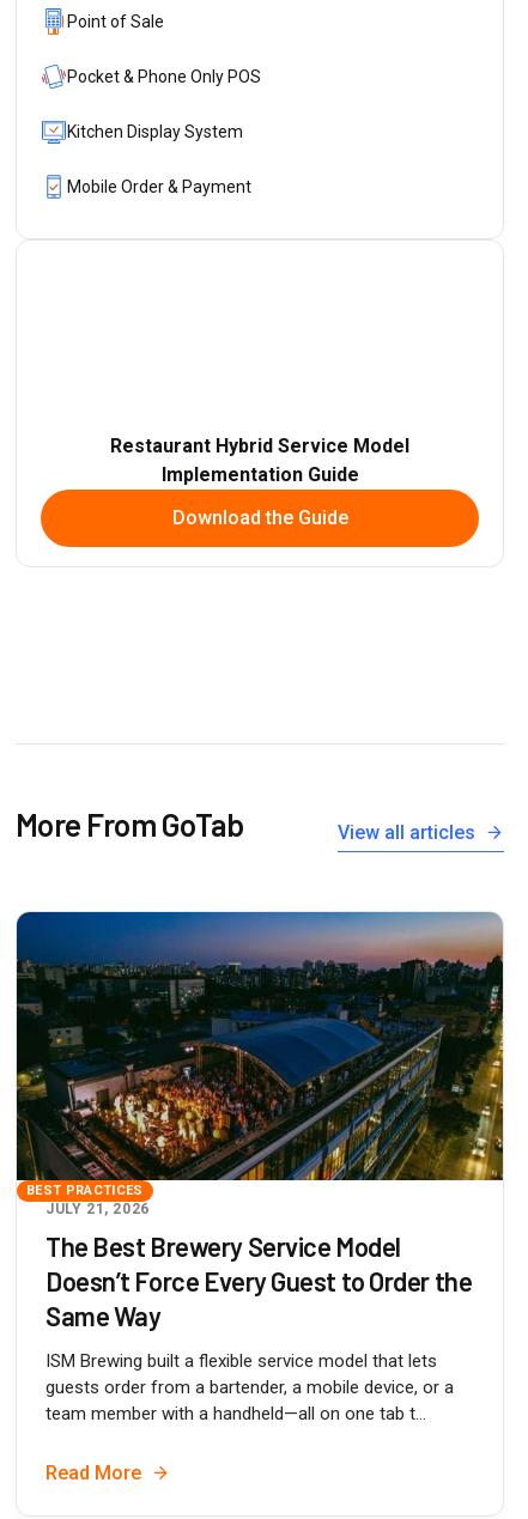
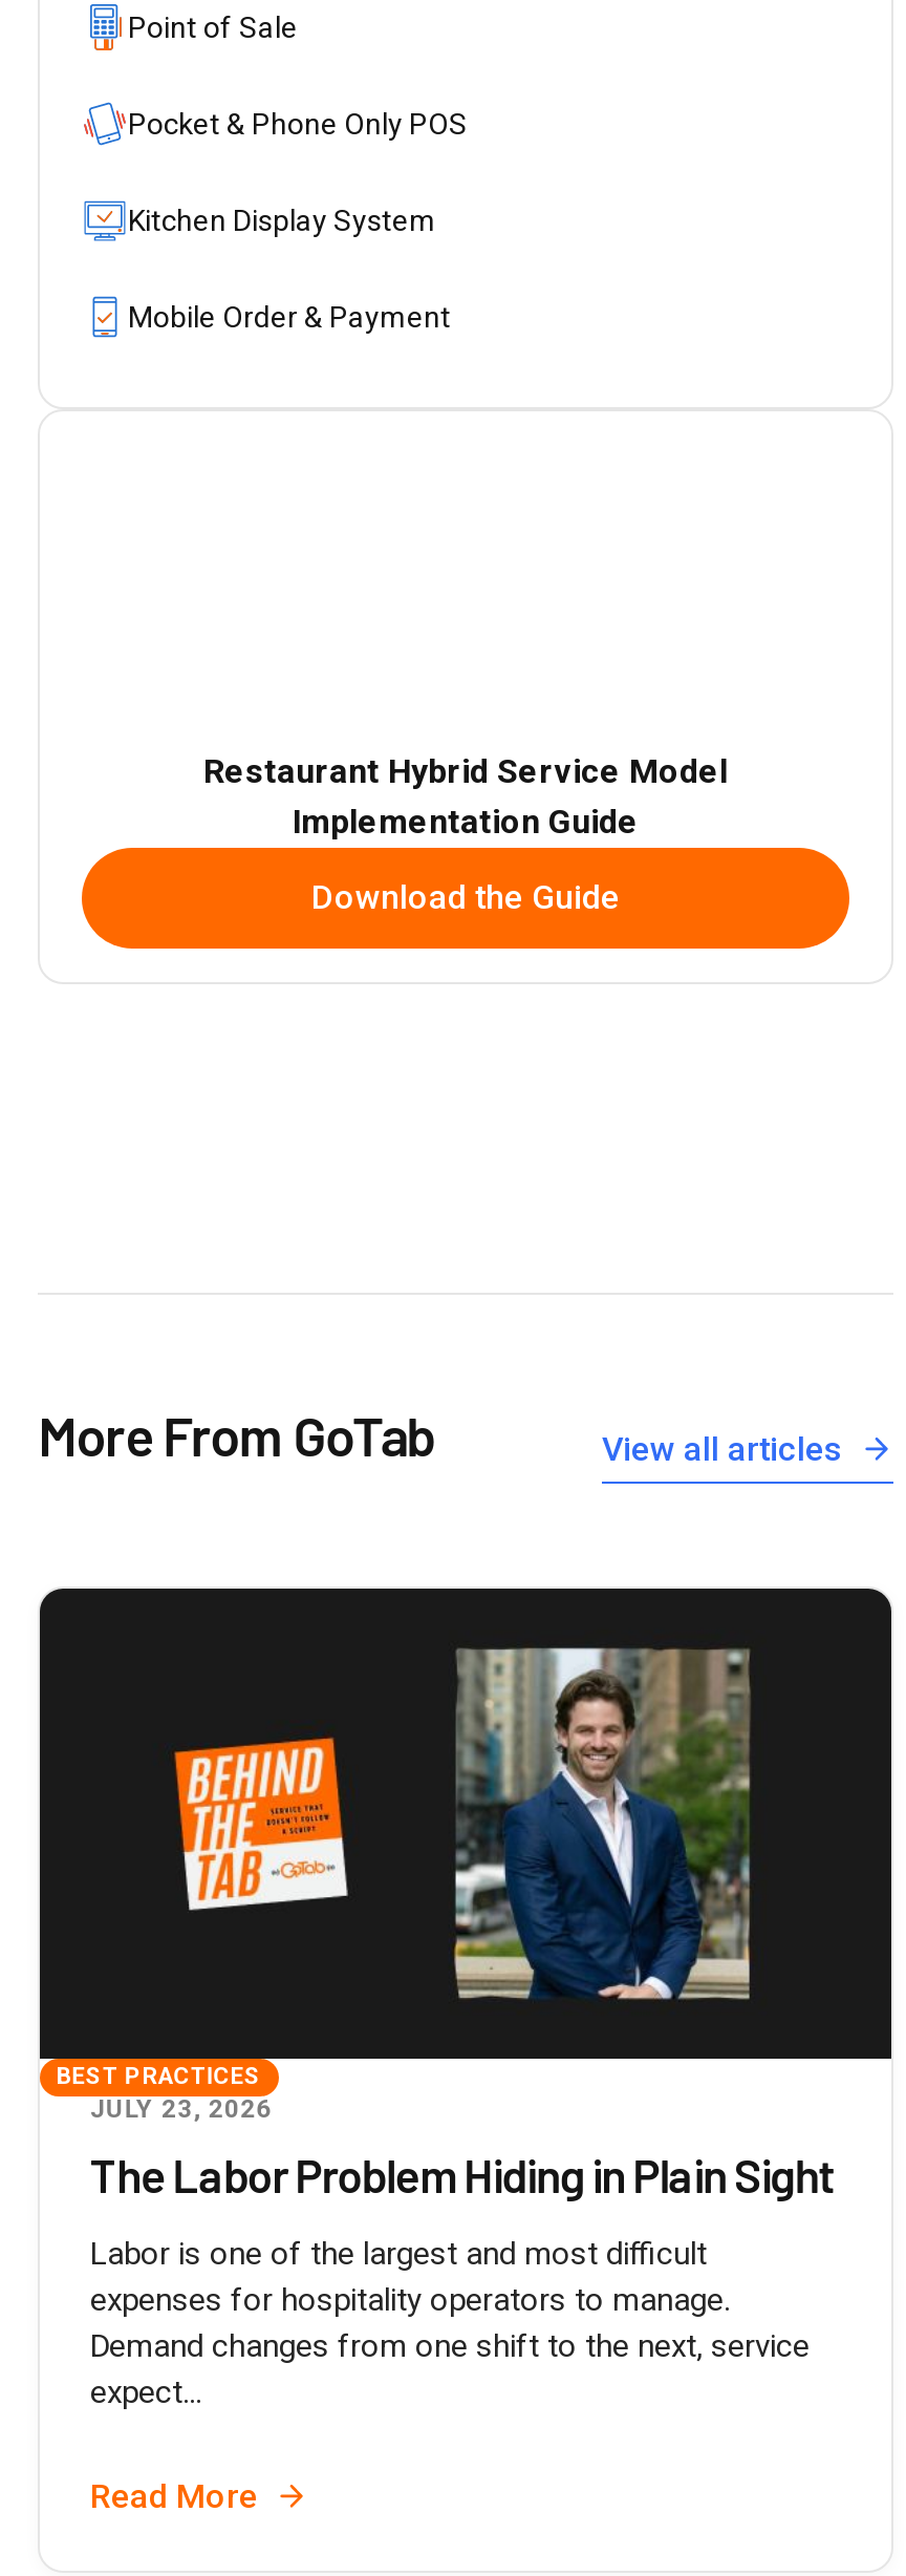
- [image]
- JULY 21, 2026
- The Best Brewery Service Model
- Doesn’t Force Every Guest to Order the
- Same Way
+ [image]
+ JULY 23, 2026
+ The Labor Problem Hiding in Plain Sight

- ISM Brewing built a flexible service model that lets
- guests order from a bartender, a mobile device, or a
- team member with a handheld—all on one tab t...
+ Labor is one of the largest and most difficult
+ expenses for hospitality operators to manage.
+ Demand changes from one shift to the next, service
+ expect...
